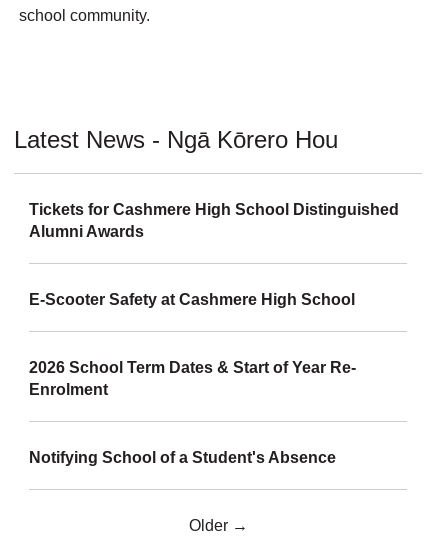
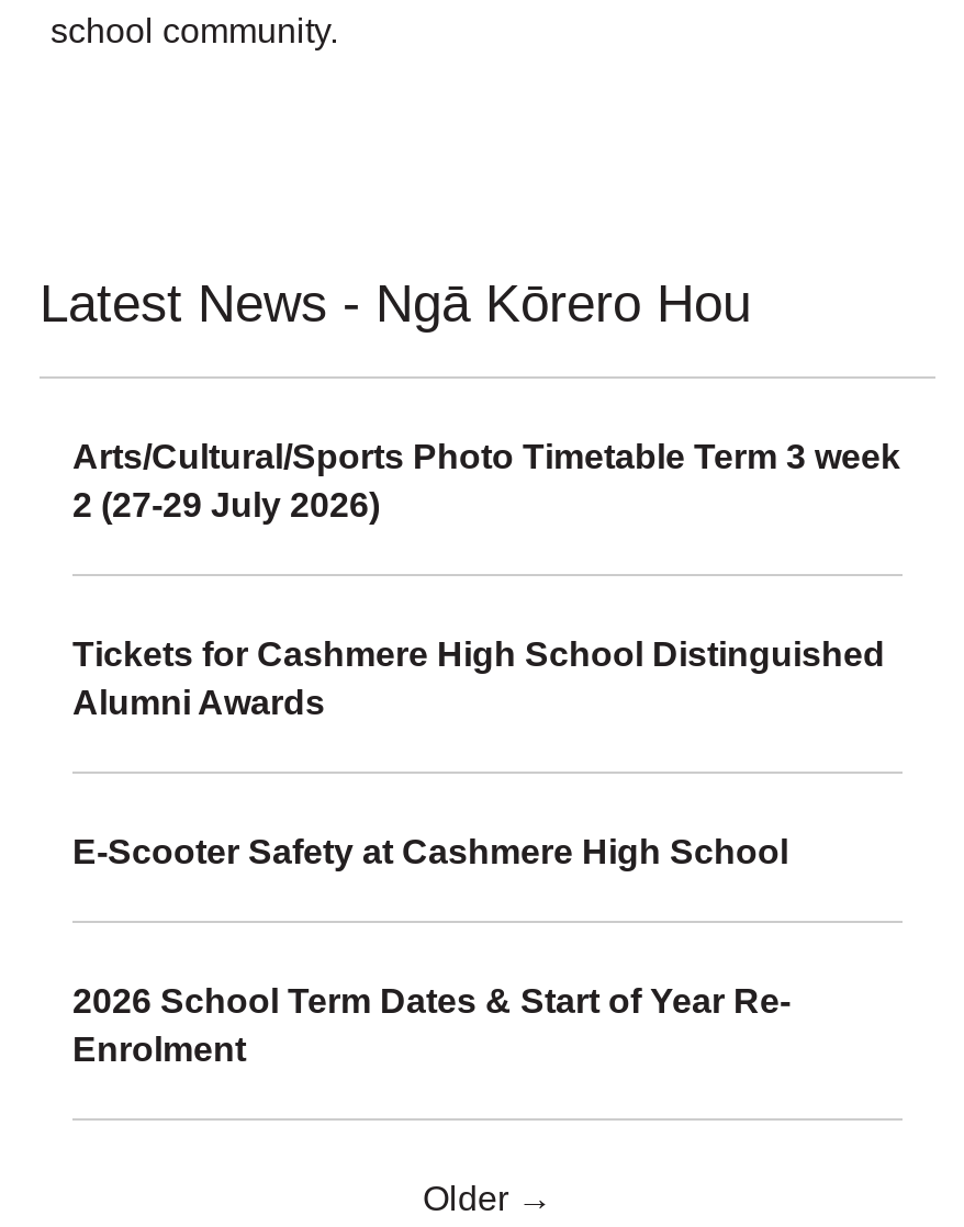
+ Arts/Cultural/Sports Photo Timetable Term 3 week
+ 2 (27-29 July 2026)

moved down: Tickets for Cashmere High School Distinguished | Alumni Awards | E-Scooter Safety at Cashmere High School | 2026 School Term Dates & Start of Year Re- | Enrolment

- Notifying School of a Student's Absence
